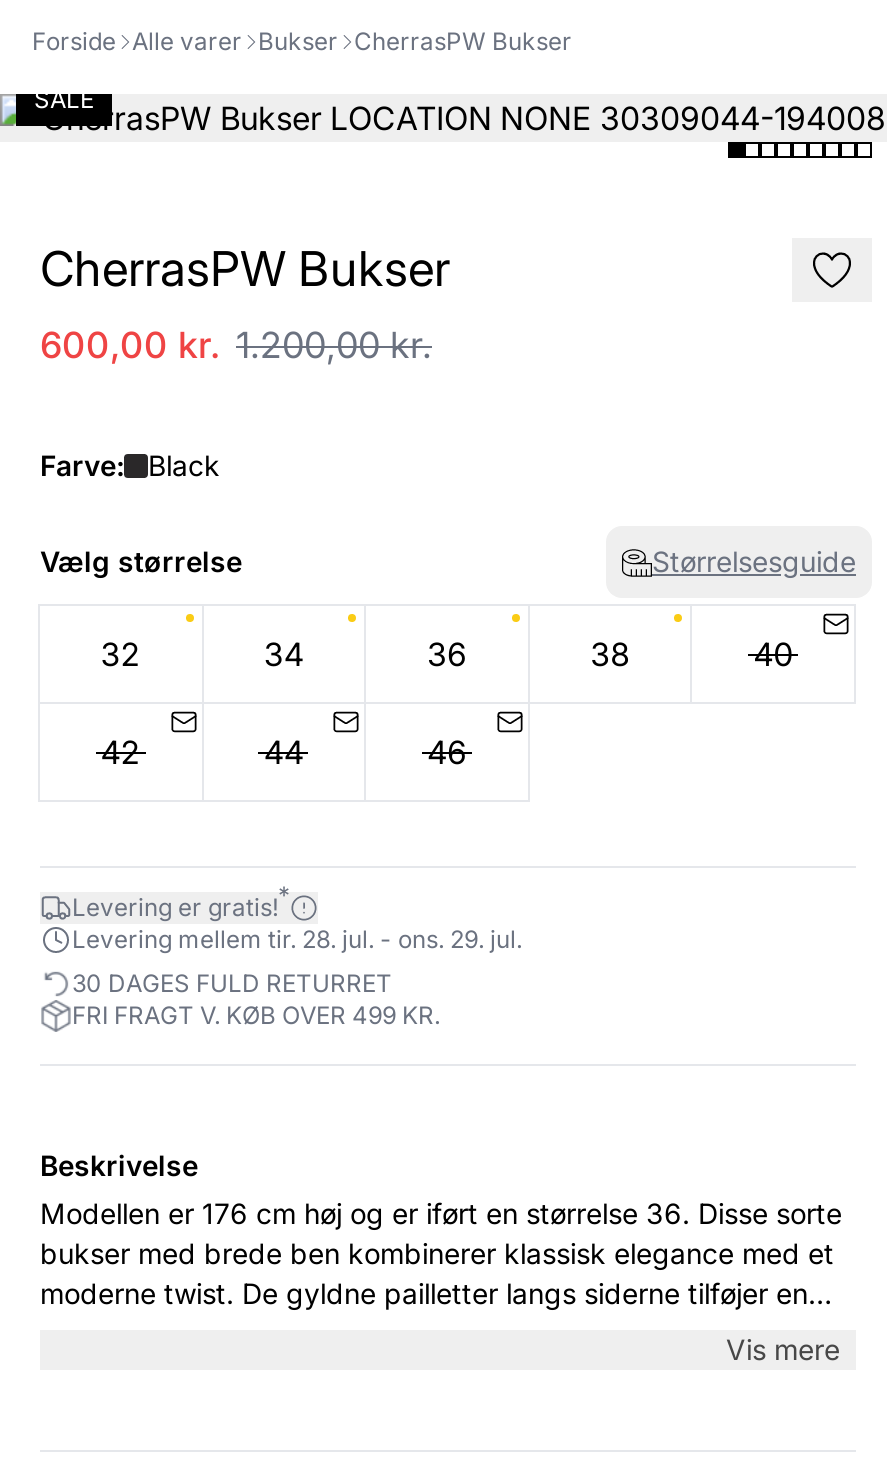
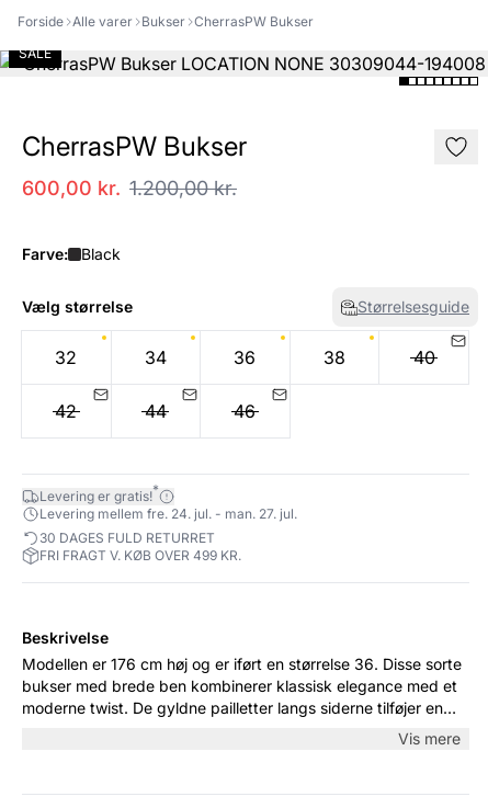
- Levering mellem tir. 28. jul. - ons. 29. jul.
+ Levering mellem fre. 24. jul. - man. 27. jul.
